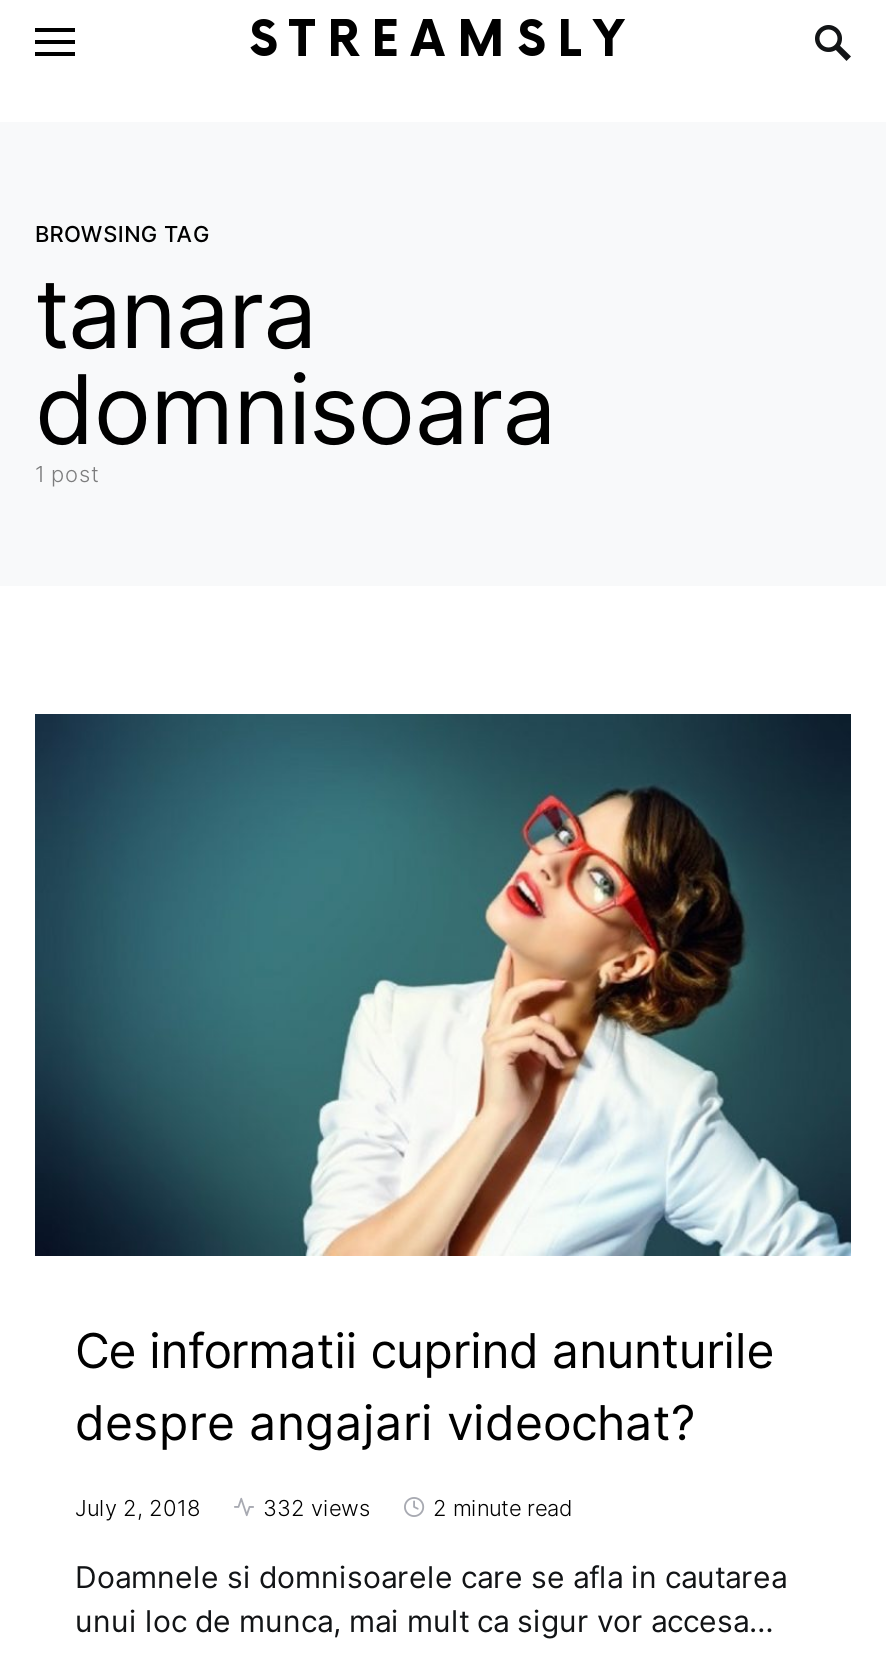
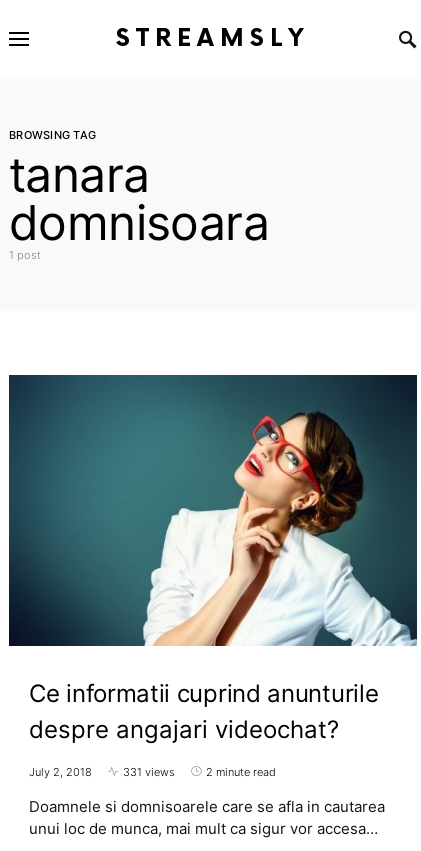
- 332 views
+ 331 views
